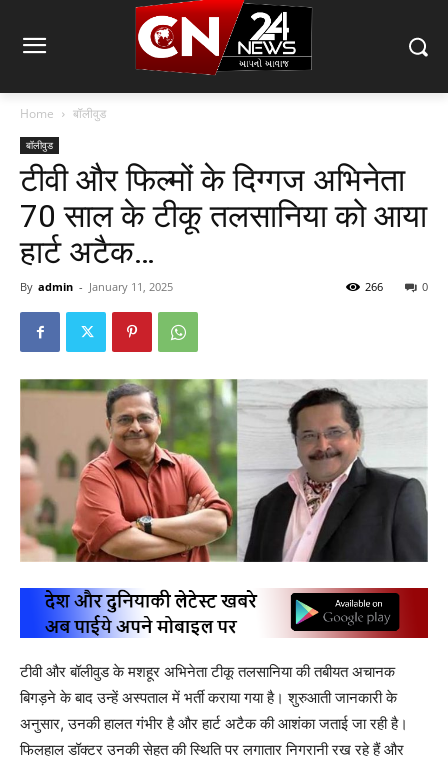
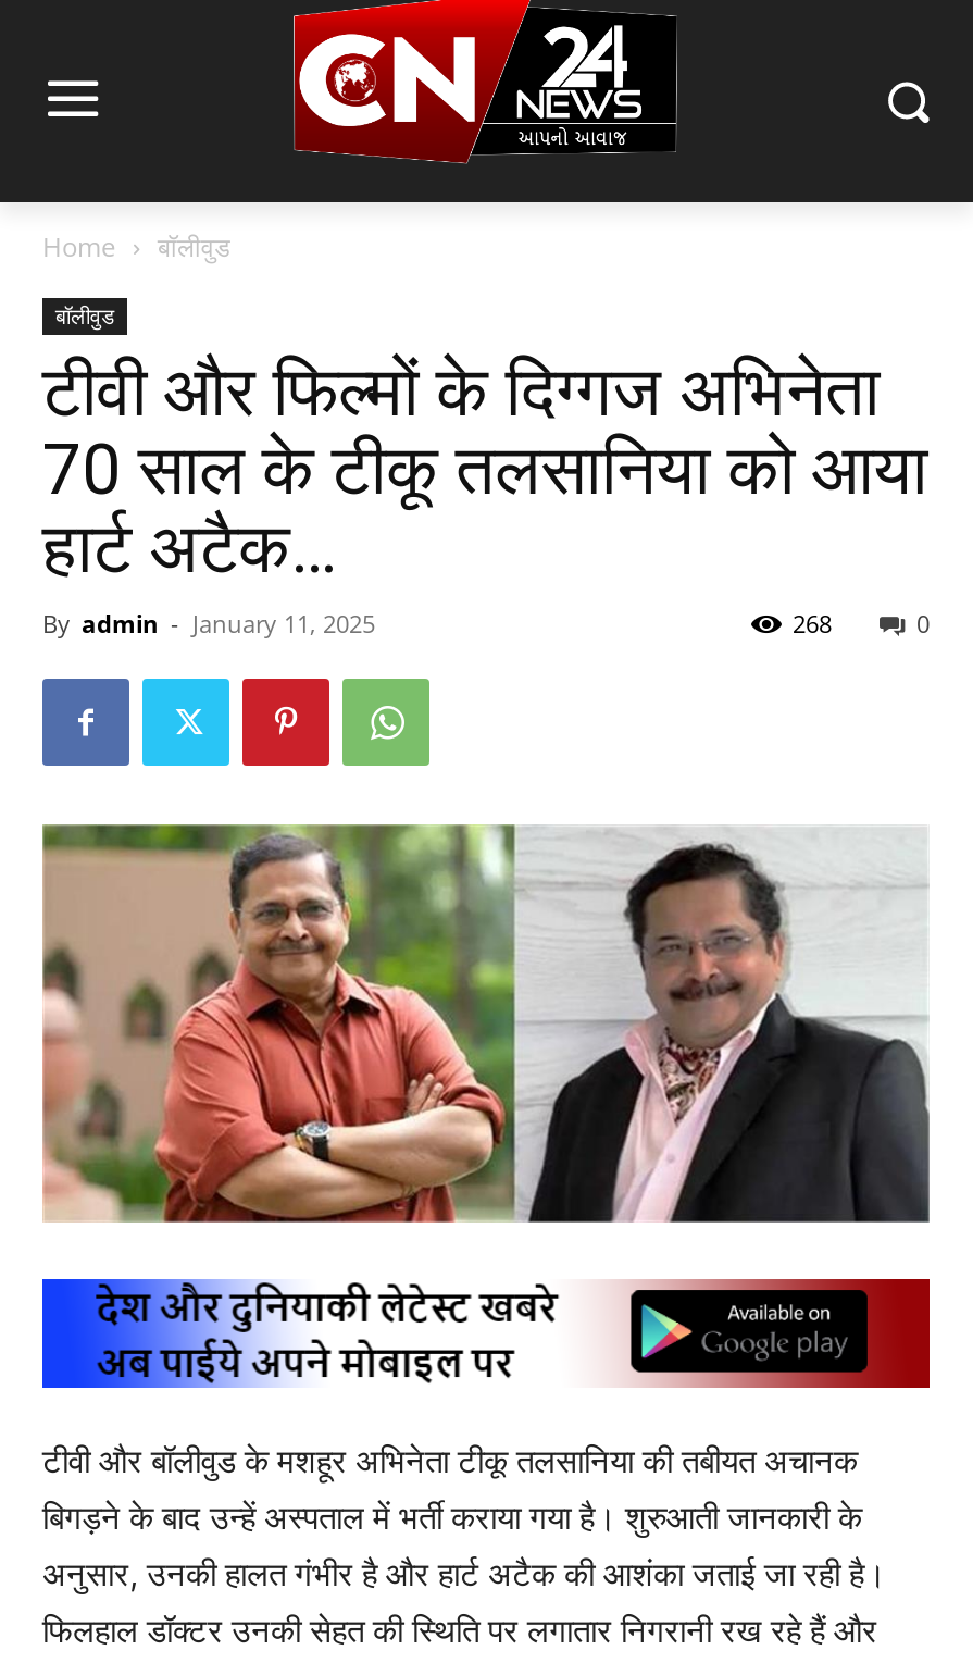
- 266
+ 268
